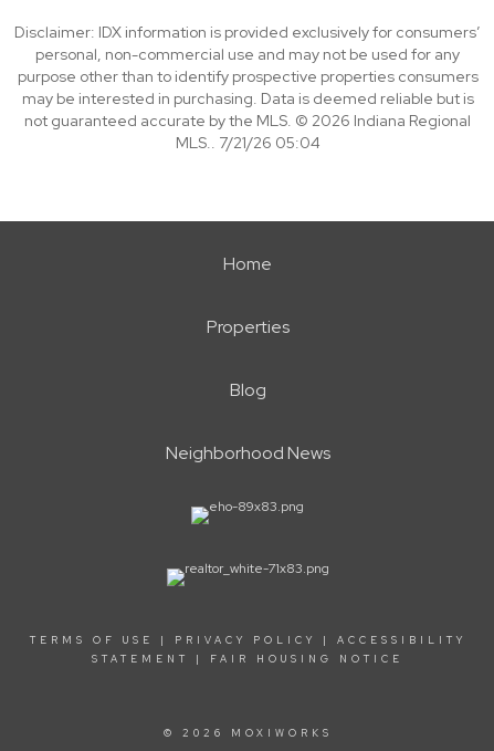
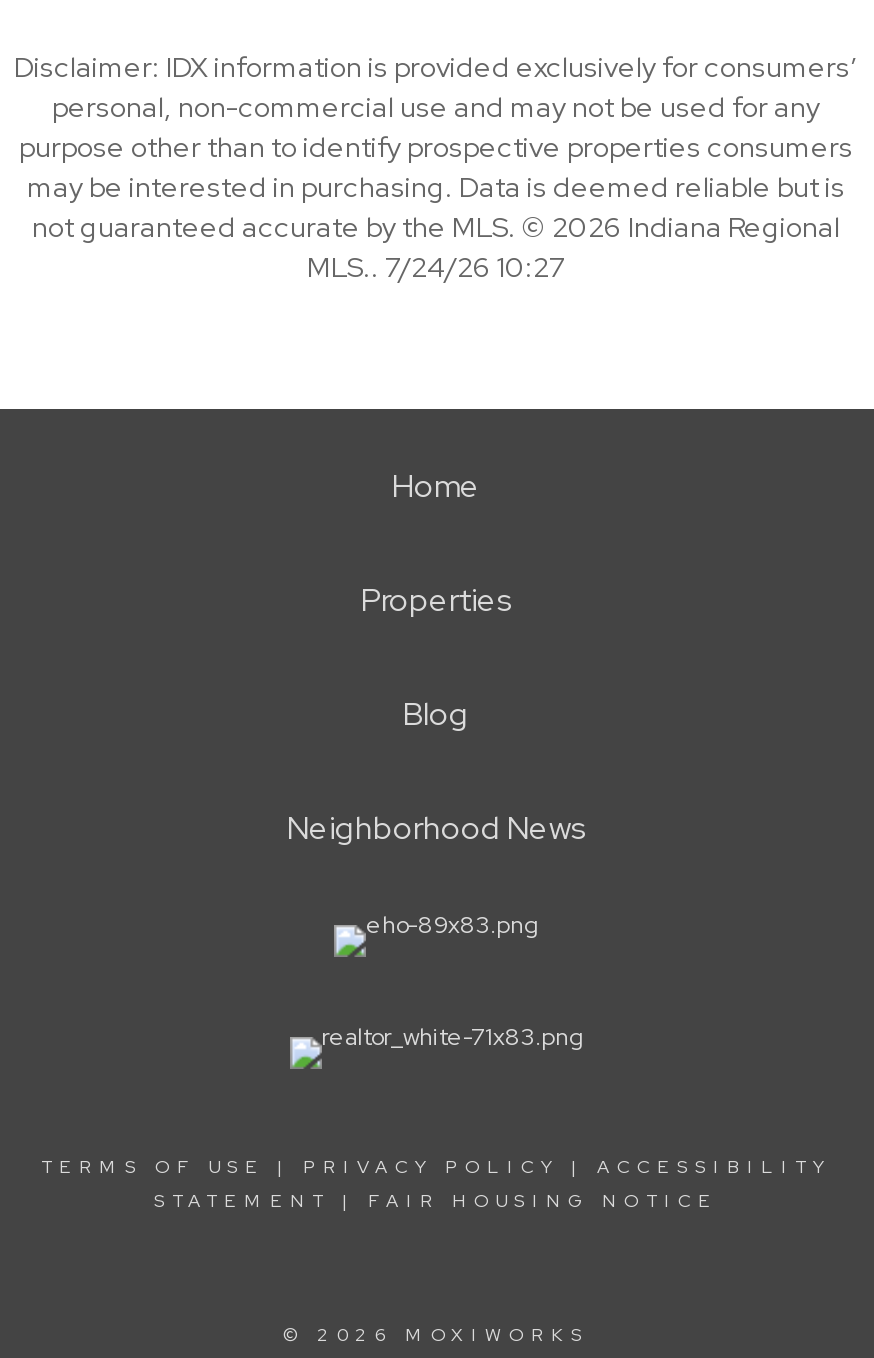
- MLS.. 7/21/26 05:04
+ MLS.. 7/24/26 10:27
